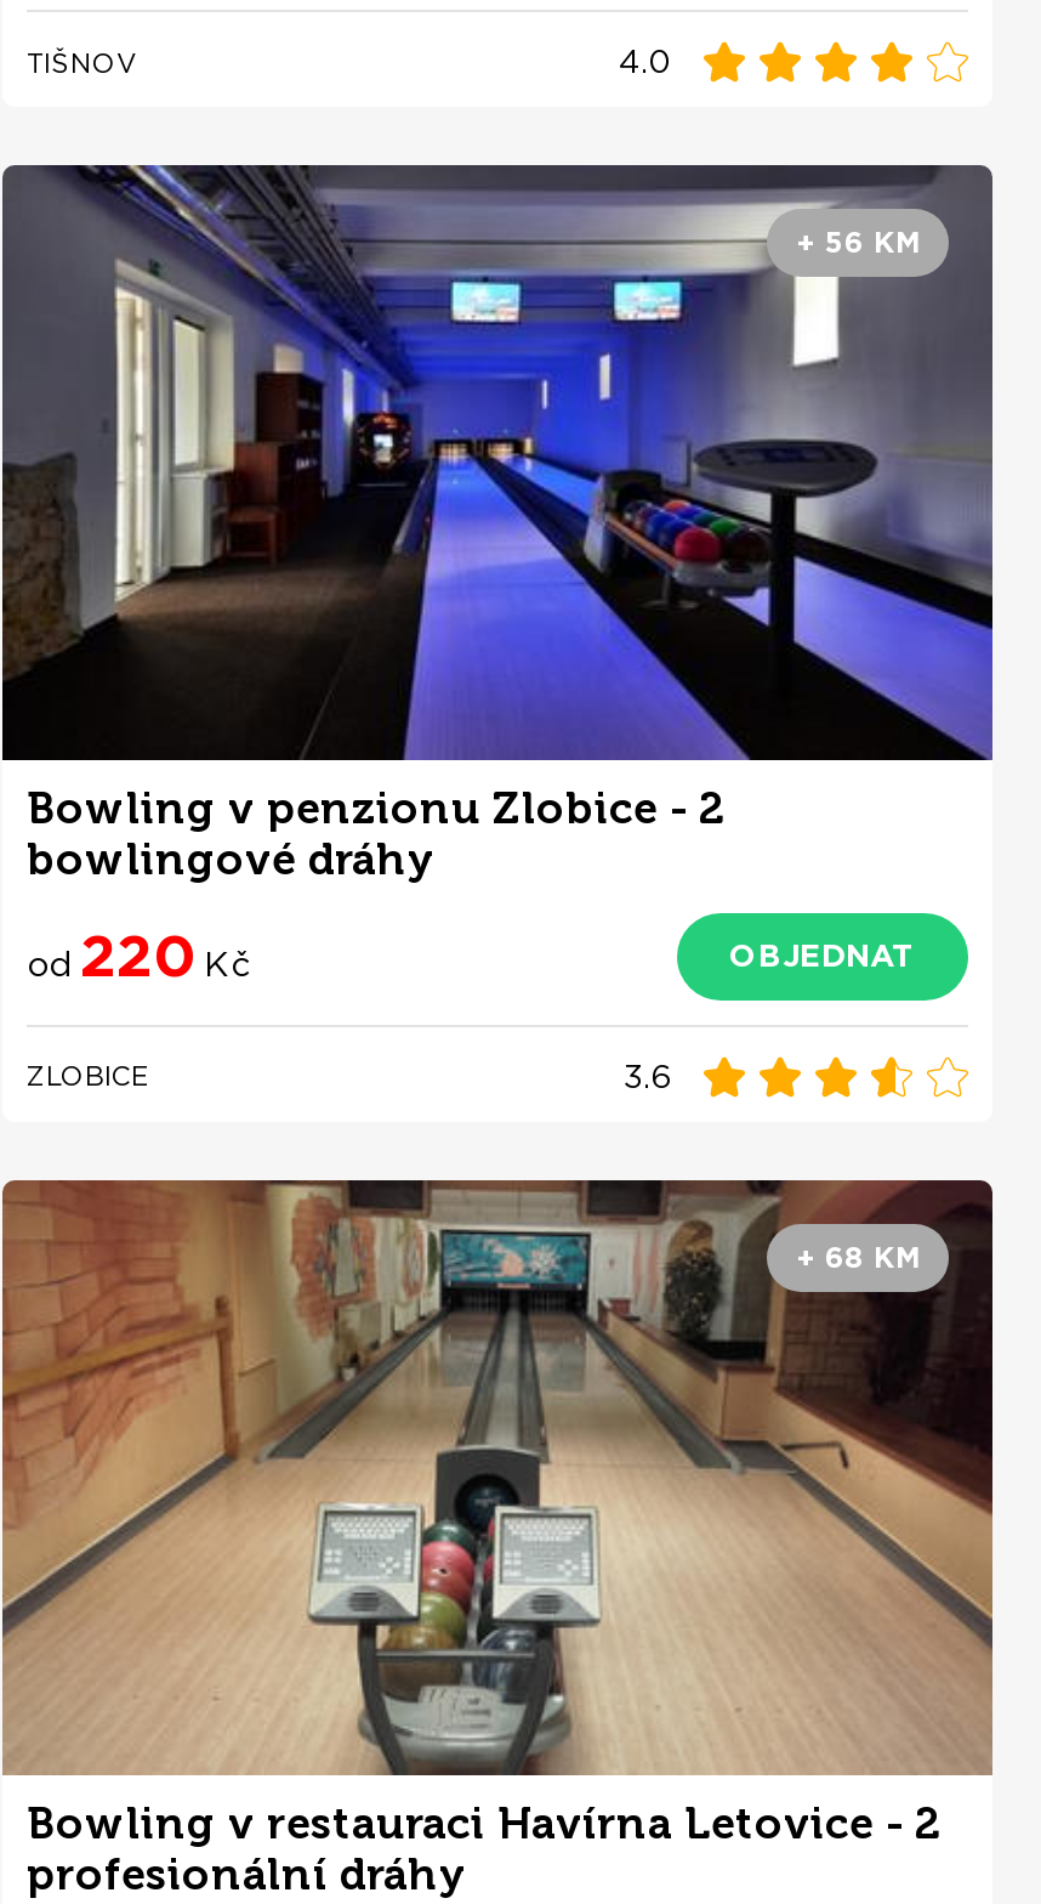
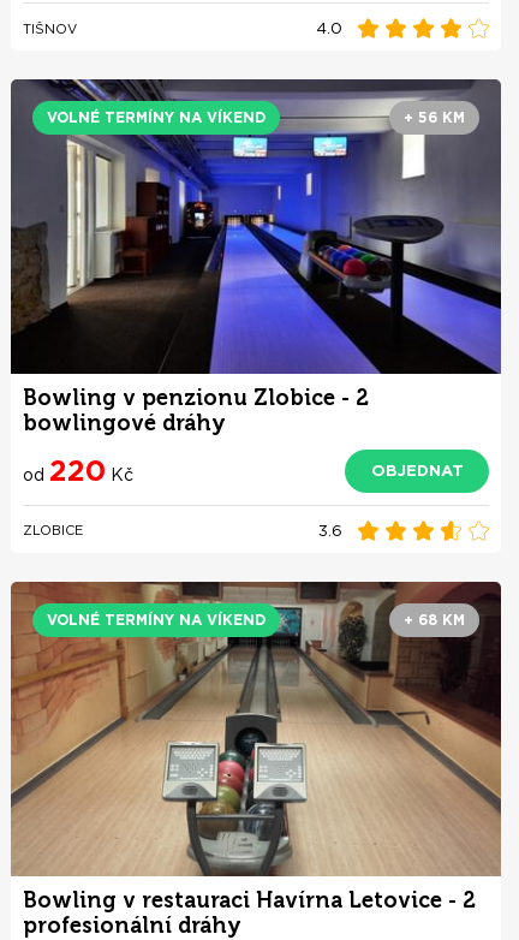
+ VOLNÉ TERMÍNY NA VÍKEND

+ VOLNÉ TERMÍNY NA VÍKEND
